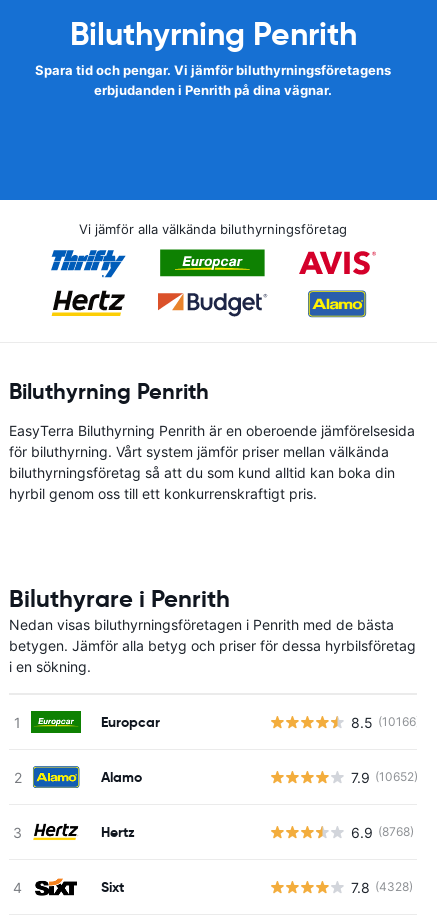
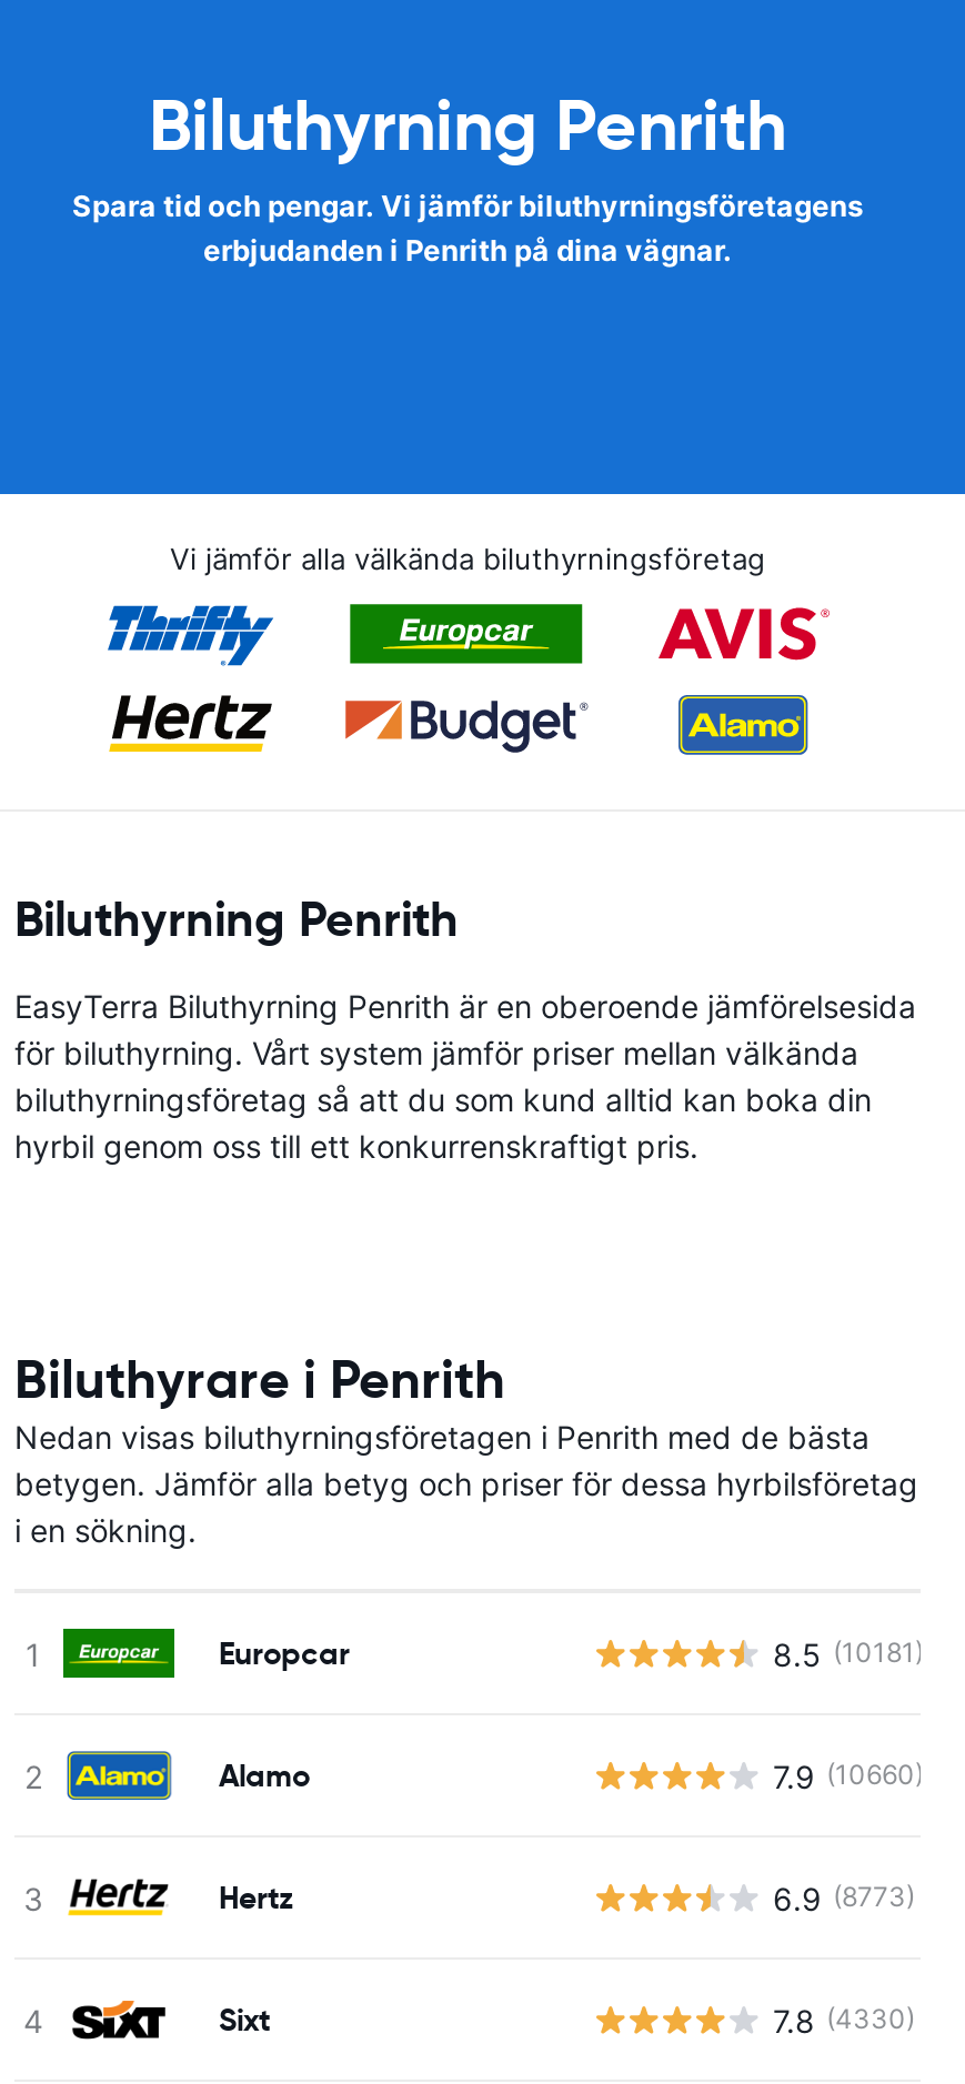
- 8.5 (10166)
+ 8.5 (10181)

- 7.9 (10652)
+ 7.9 (10660)

- 6.9 (8768)
+ 6.9 (8773)

- 7.8 (4328)
+ 7.8 (4330)
